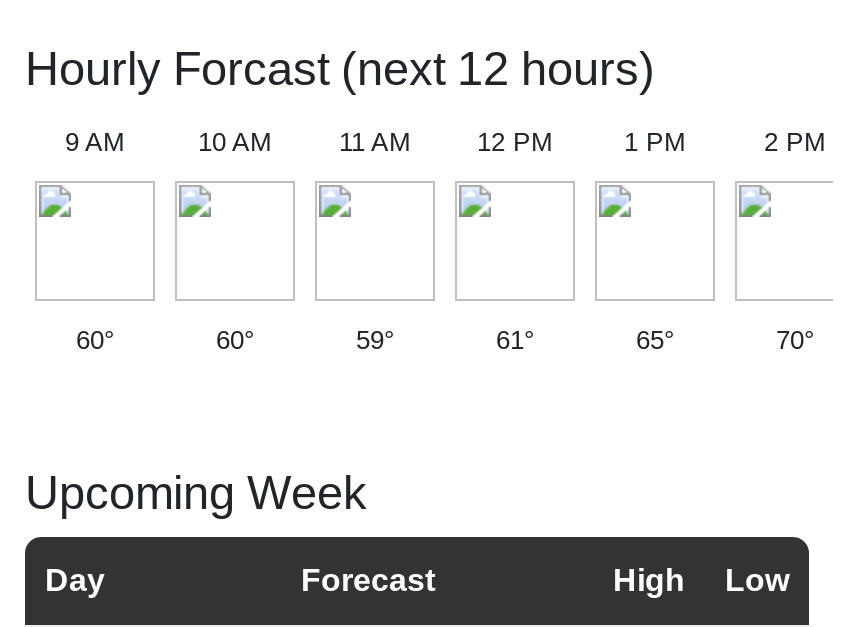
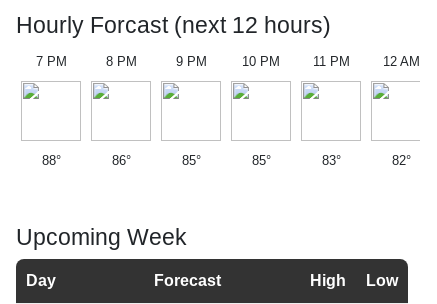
- 9 AM
- 10 AM
- 11 AM
- 12 PM
- 1 PM
- 2 PM
+ 7 PM
+ 8 PM
+ 9 PM
+ 10 PM
+ 11 PM
+ 12 AM

- 60°
- 60°
- 59°
- 61°
- 65°
- 70°
+ 88°
+ 86°
+ 85°
+ 85°
+ 83°
+ 82°
